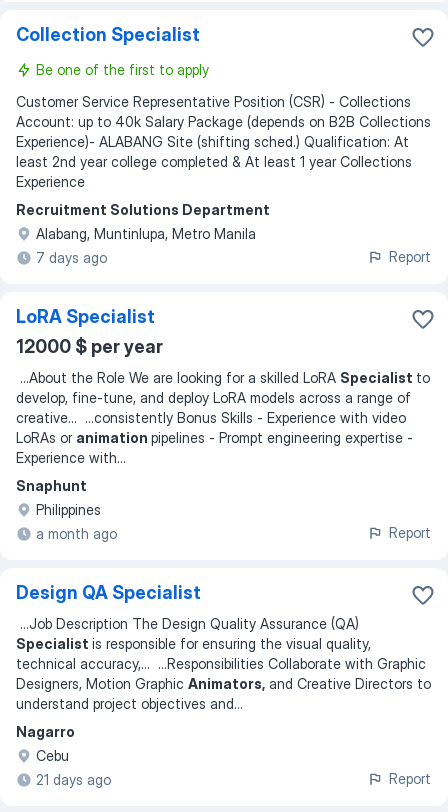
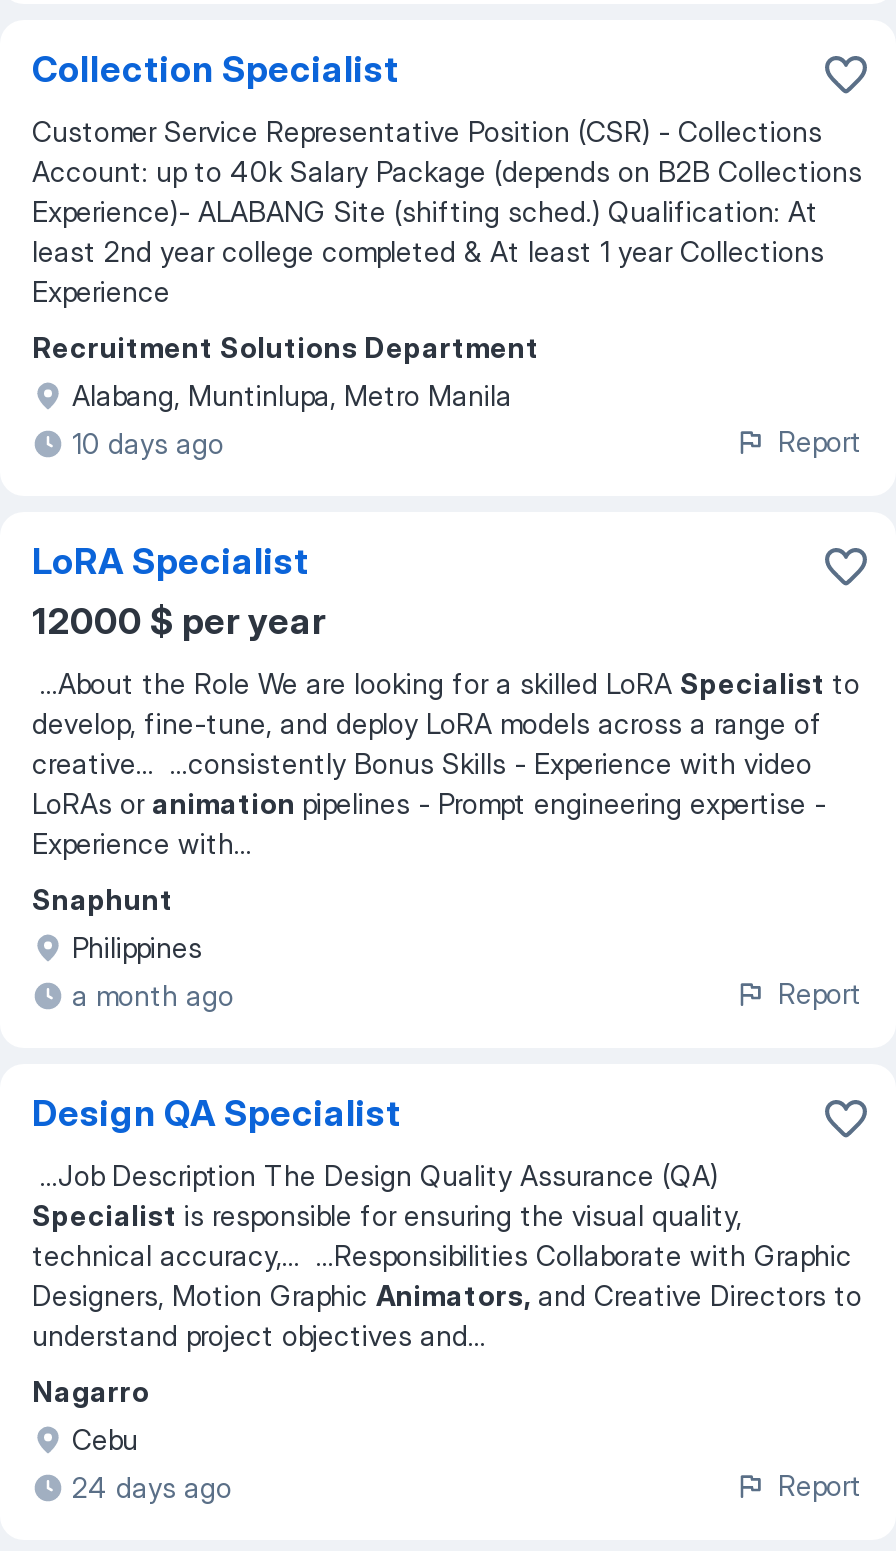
- Be one of the first to apply

- 7 days ago
+ 10 days ago

- 21 days ago
+ 24 days ago
